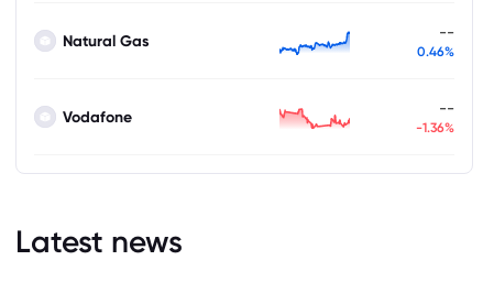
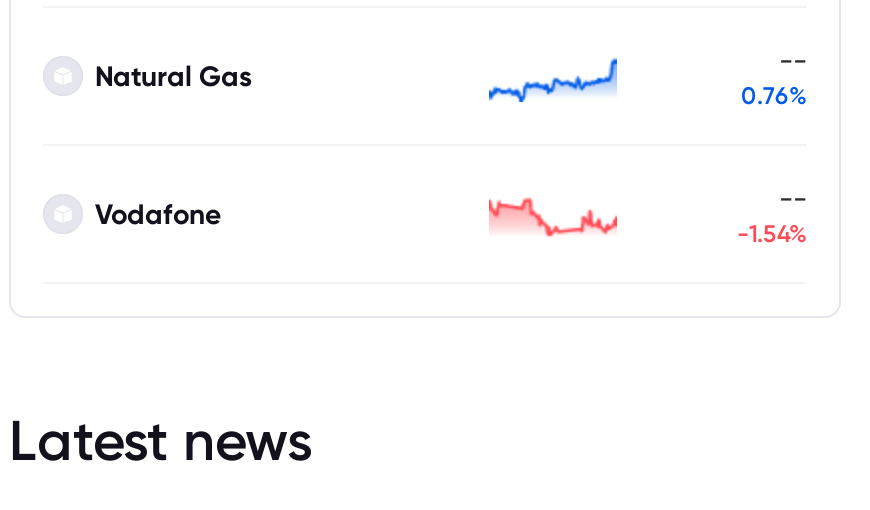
- 0.46%
+ 0.76%

- -1.36%
+ -1.54%
